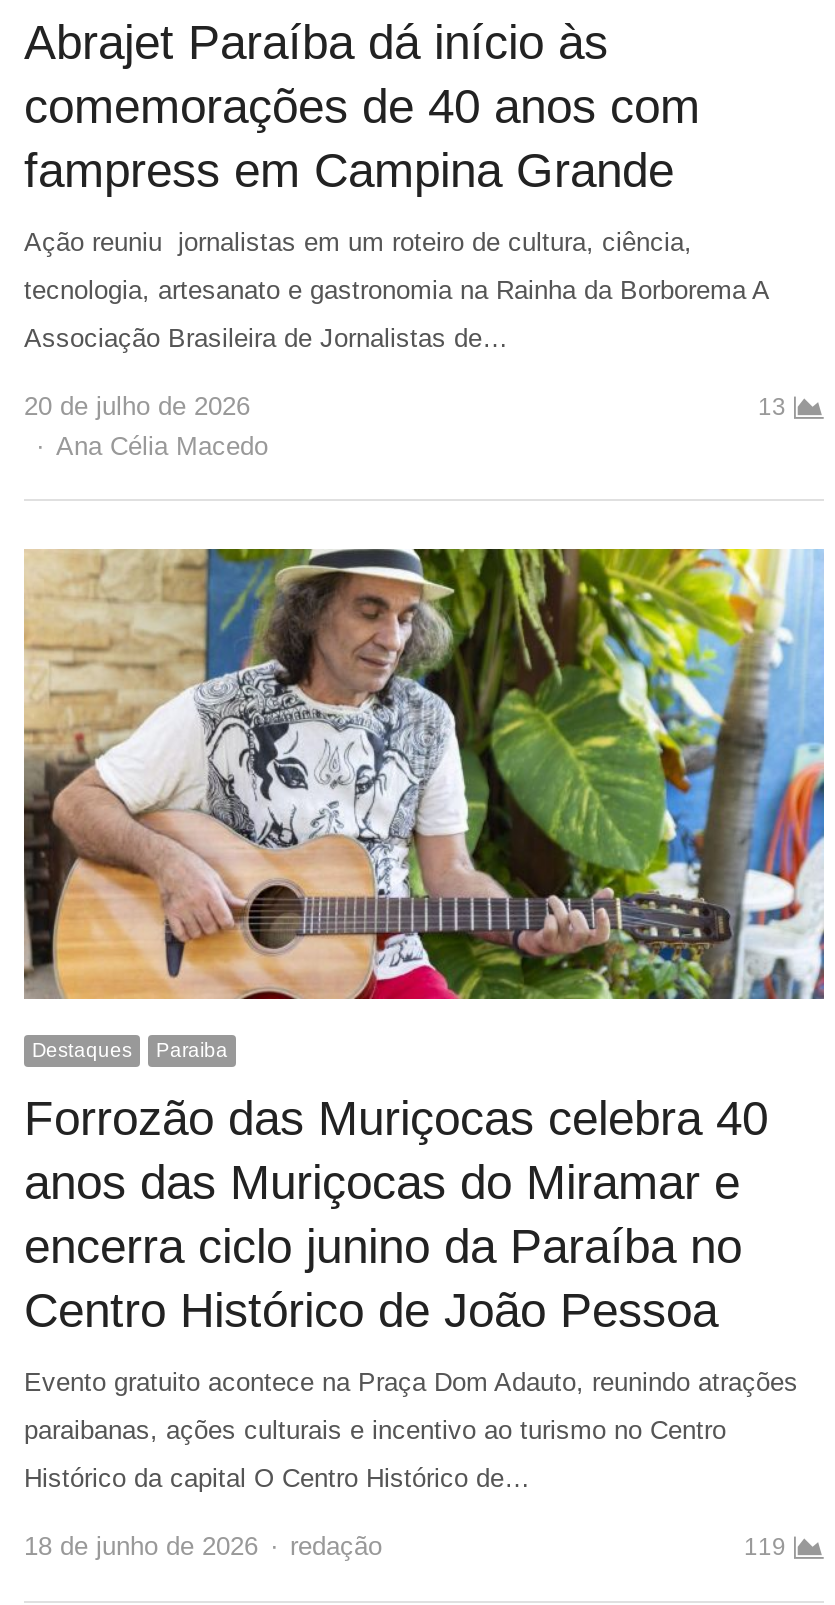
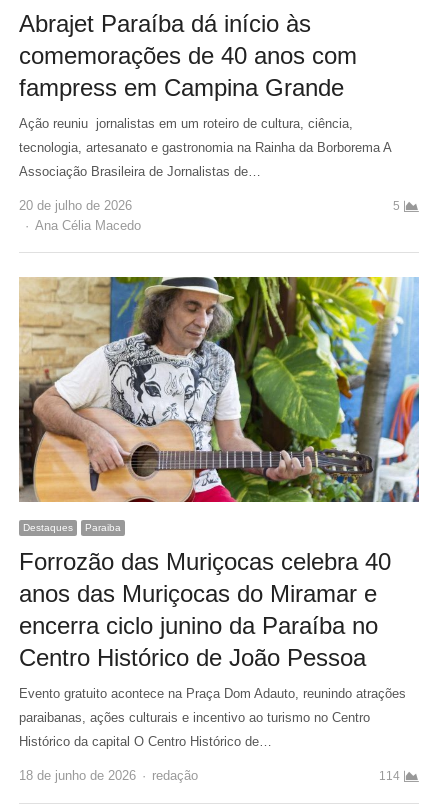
- 13
+ 5

- 119
+ 114
